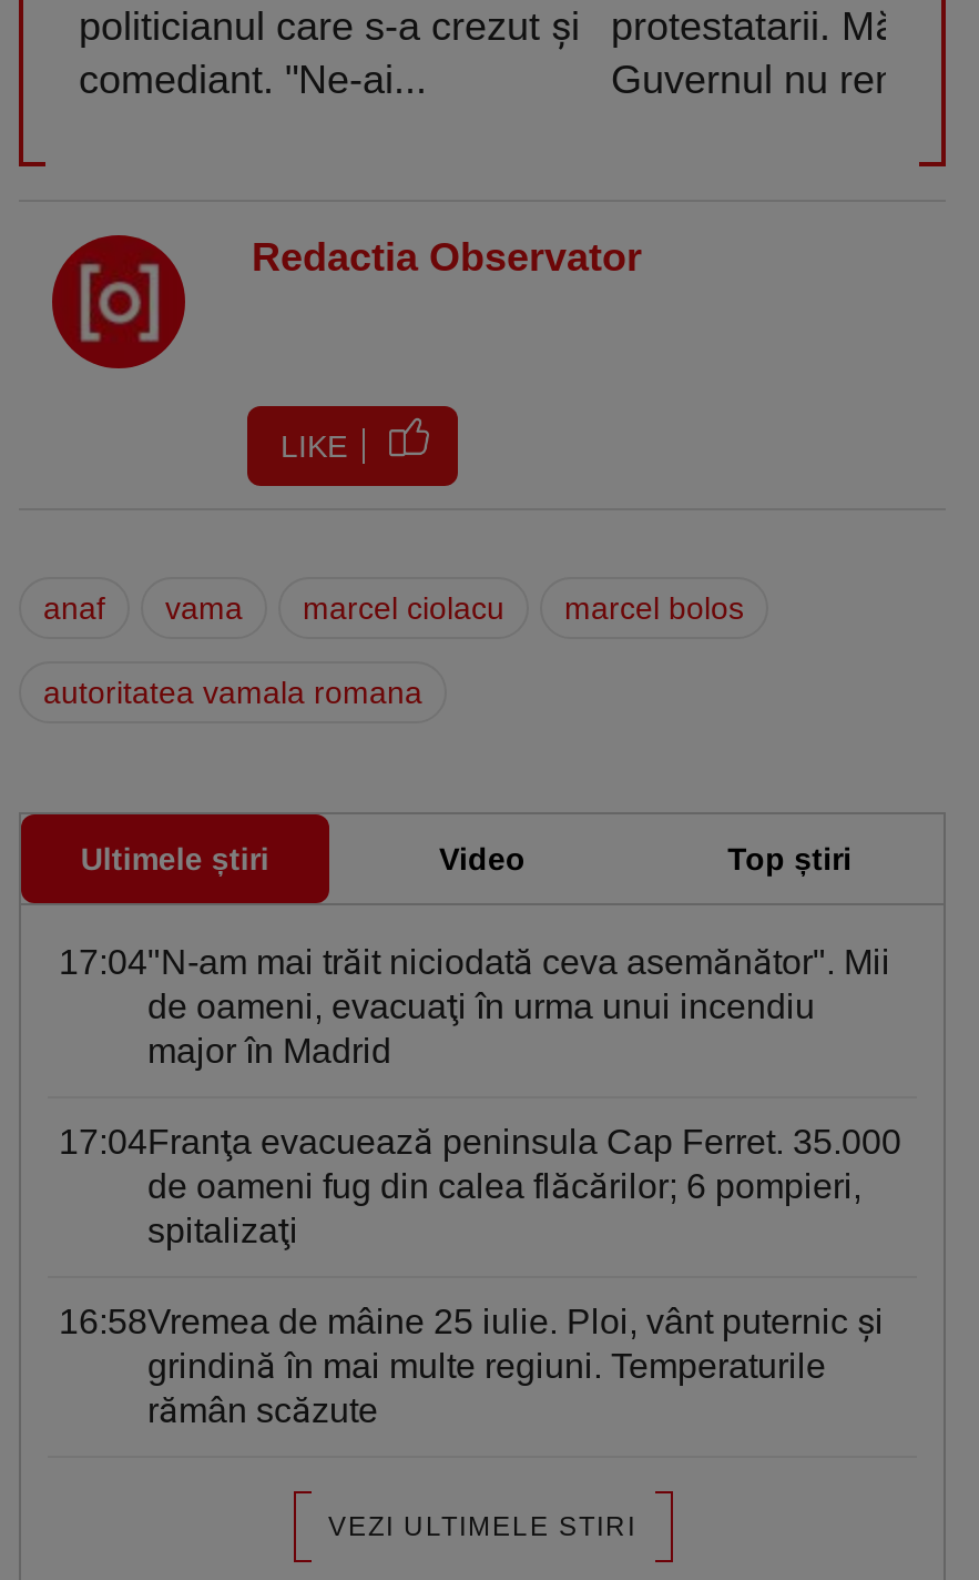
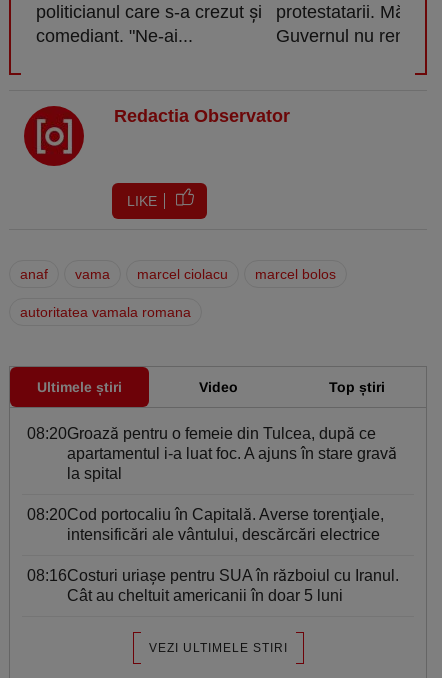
- 17:04"N-am mai trăit niciodată ceva asemănător". Mii
- de oameni, evacuaţi în urma unui incendiu
- major în Madrid
+ 08:20Groază pentru o femeie din Tulcea, după ce
+ apartamentul i-a luat foc. A ajuns în stare gravă
+ la spital

- 17:04Franţa evacuează peninsula Cap Ferret. 35.000
- de oameni fug din calea flăcărilor; 6 pompieri,
- spitalizaţi
+ 08:20Cod portocaliu în Capitală. Averse torenţiale,
+ intensificări ale vântului, descărcări electrice

- 16:58Vremea de mâine 25 iulie. Ploi, vânt puternic şi
- grindină în mai multe regiuni. Temperaturile
- rămân scăzute
+ 08:16Costuri uriaşe pentru SUA în războiul cu Iranul.
+ Cât au cheltuit americanii în doar 5 luni
